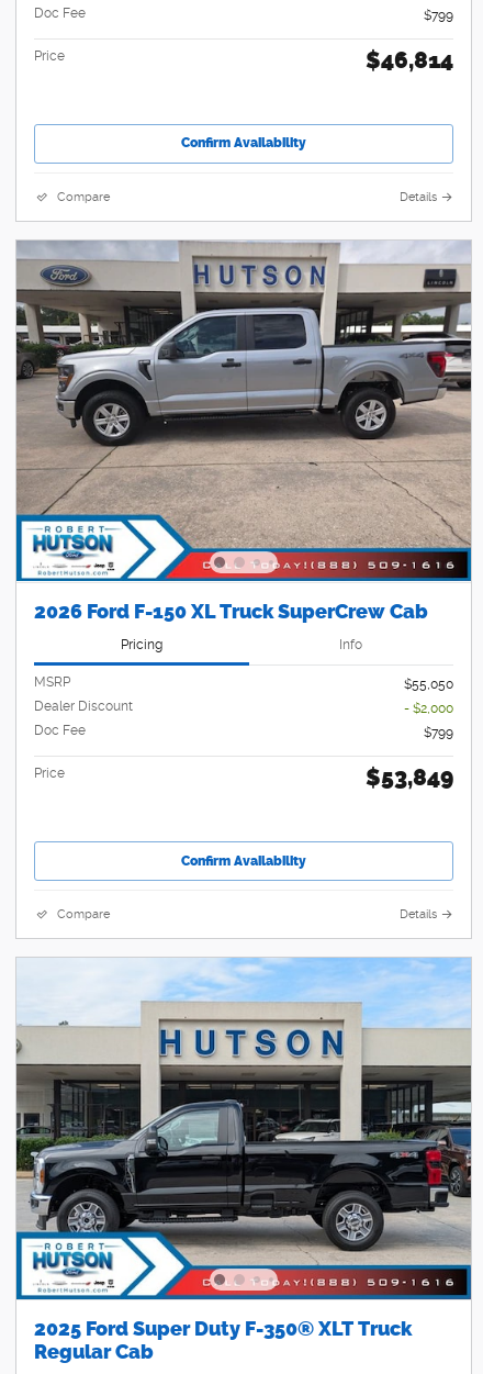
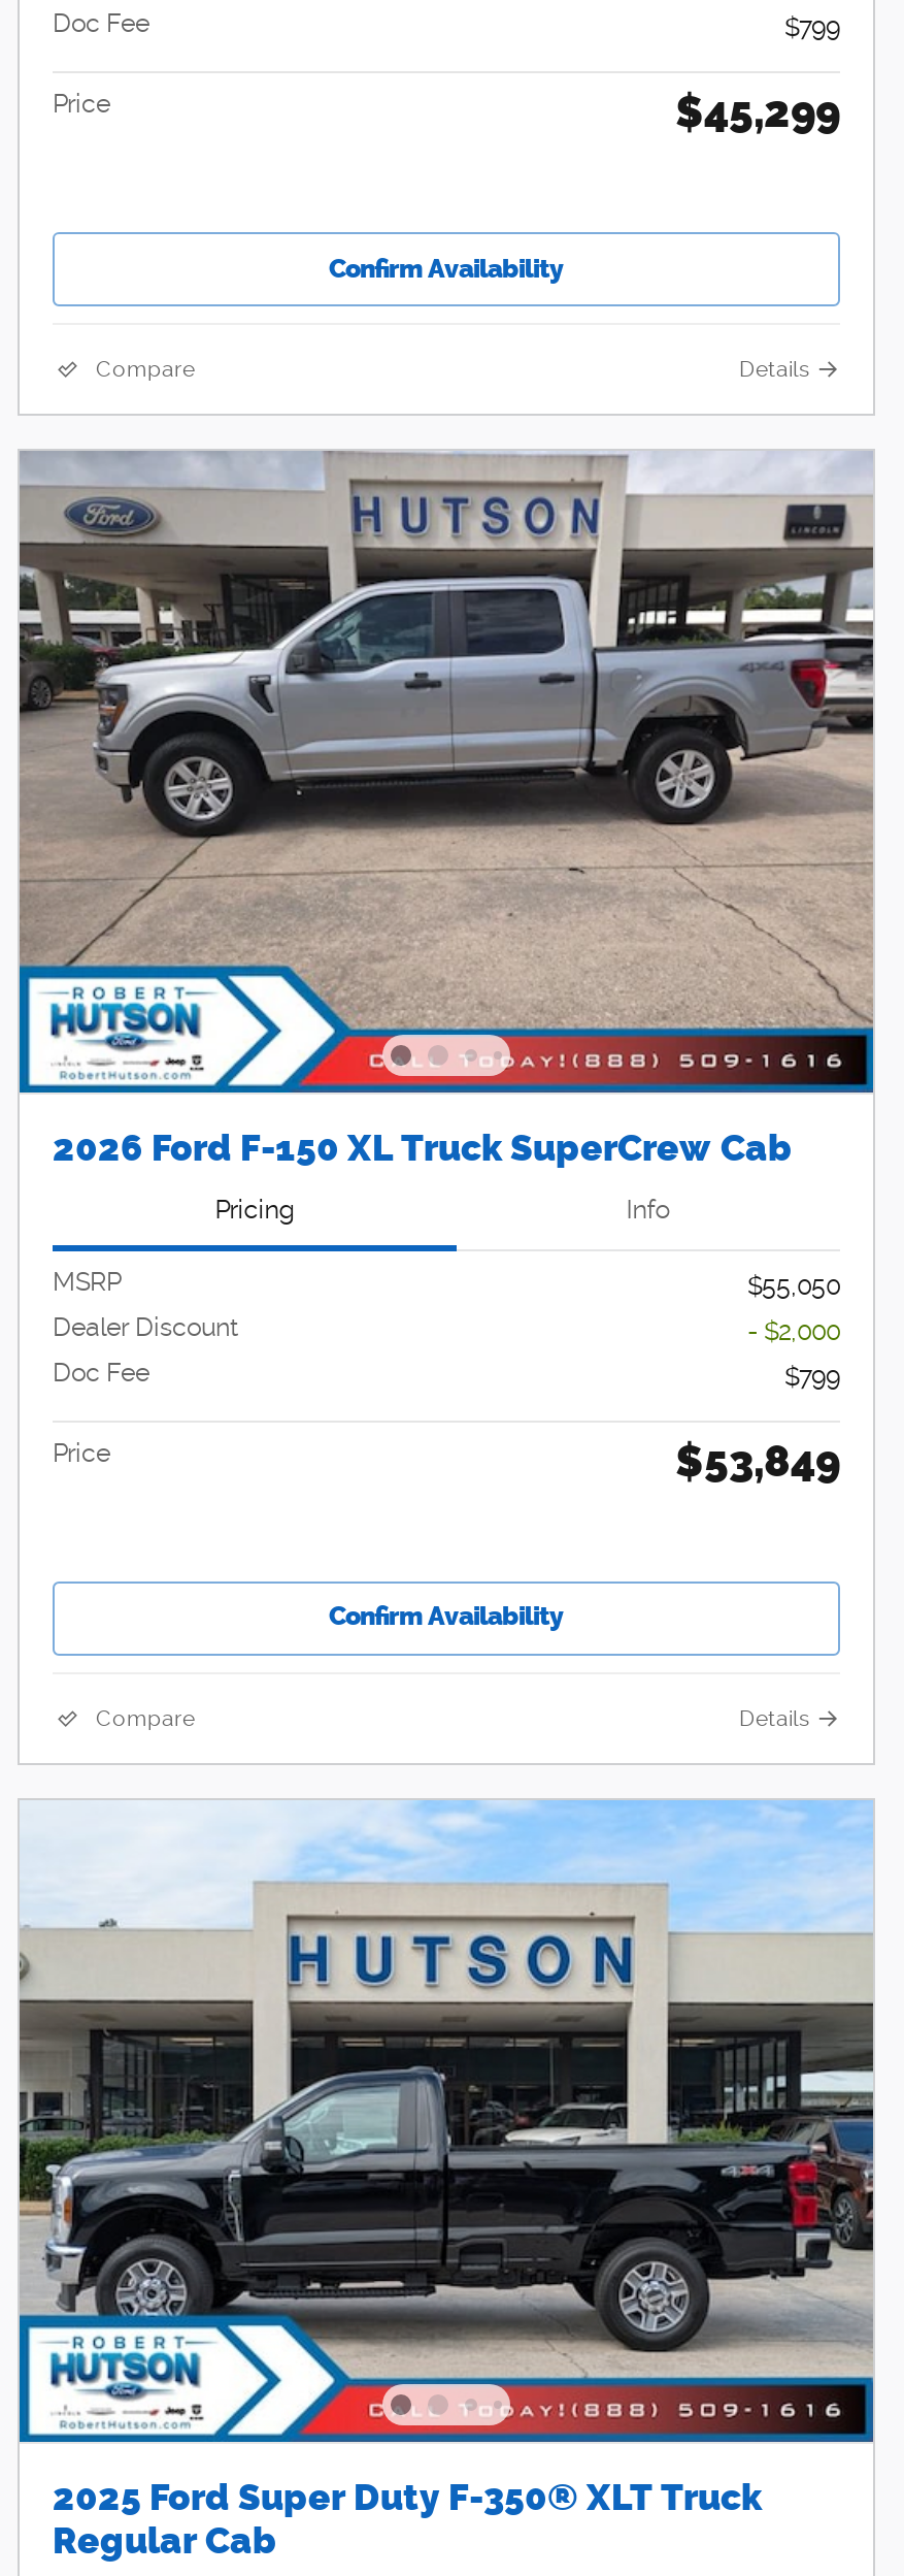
- $46,814
+ $45,299
